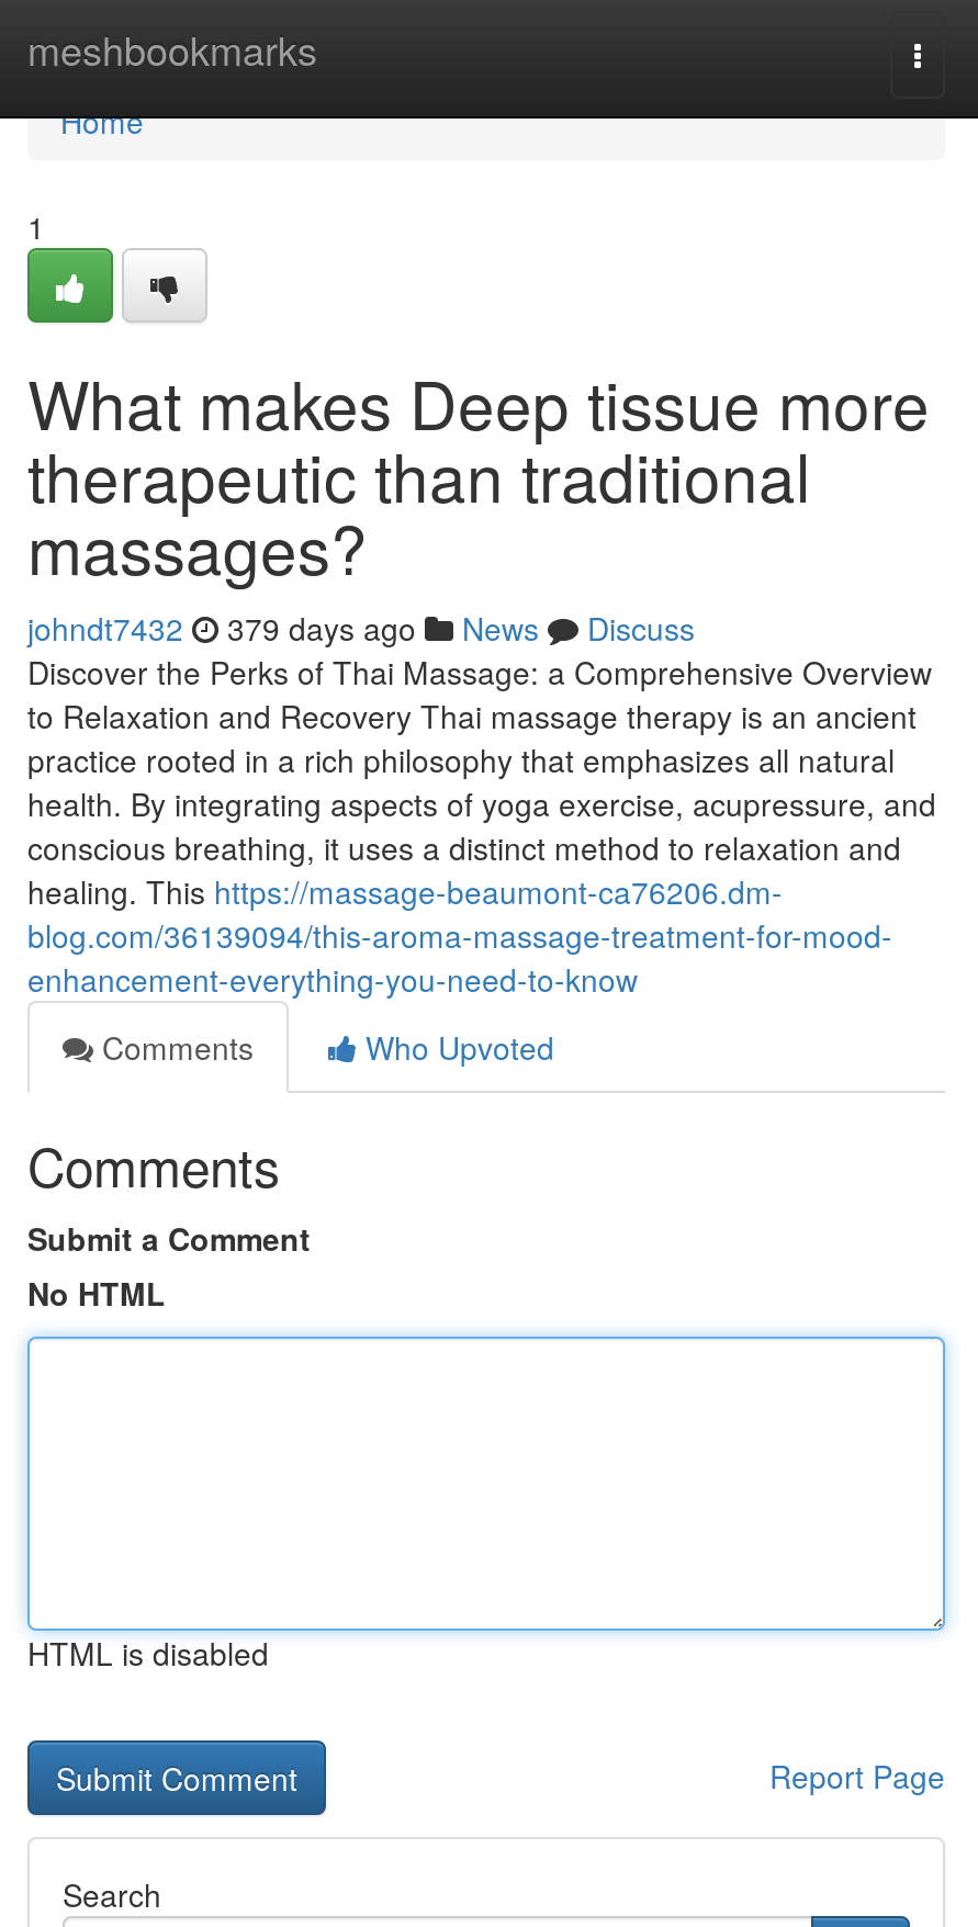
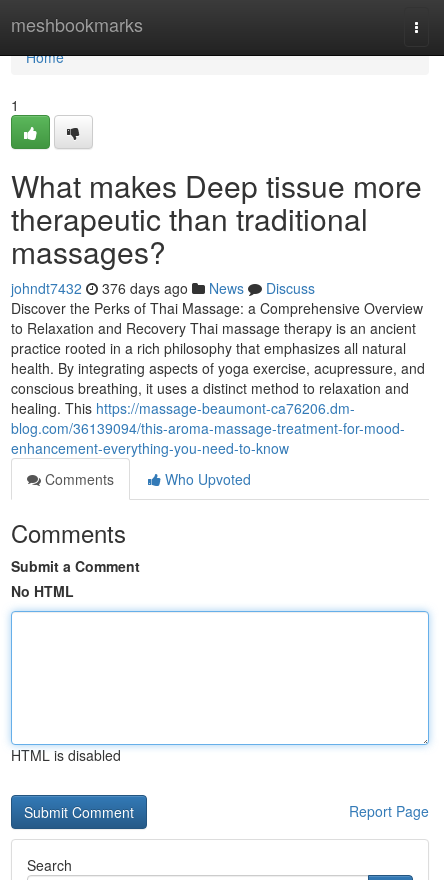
- johndt7432 379 days ago News Discuss
+ johndt7432 376 days ago News Discuss
